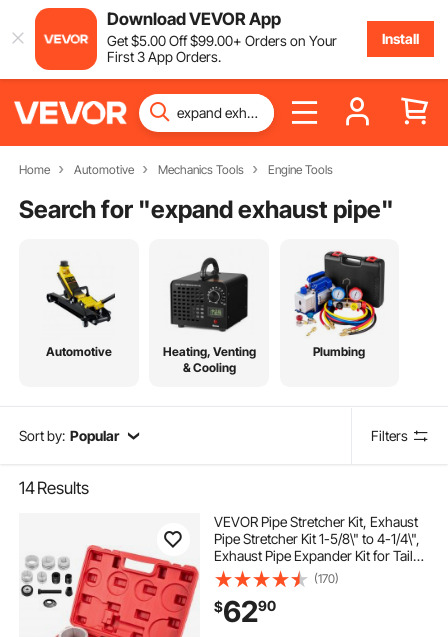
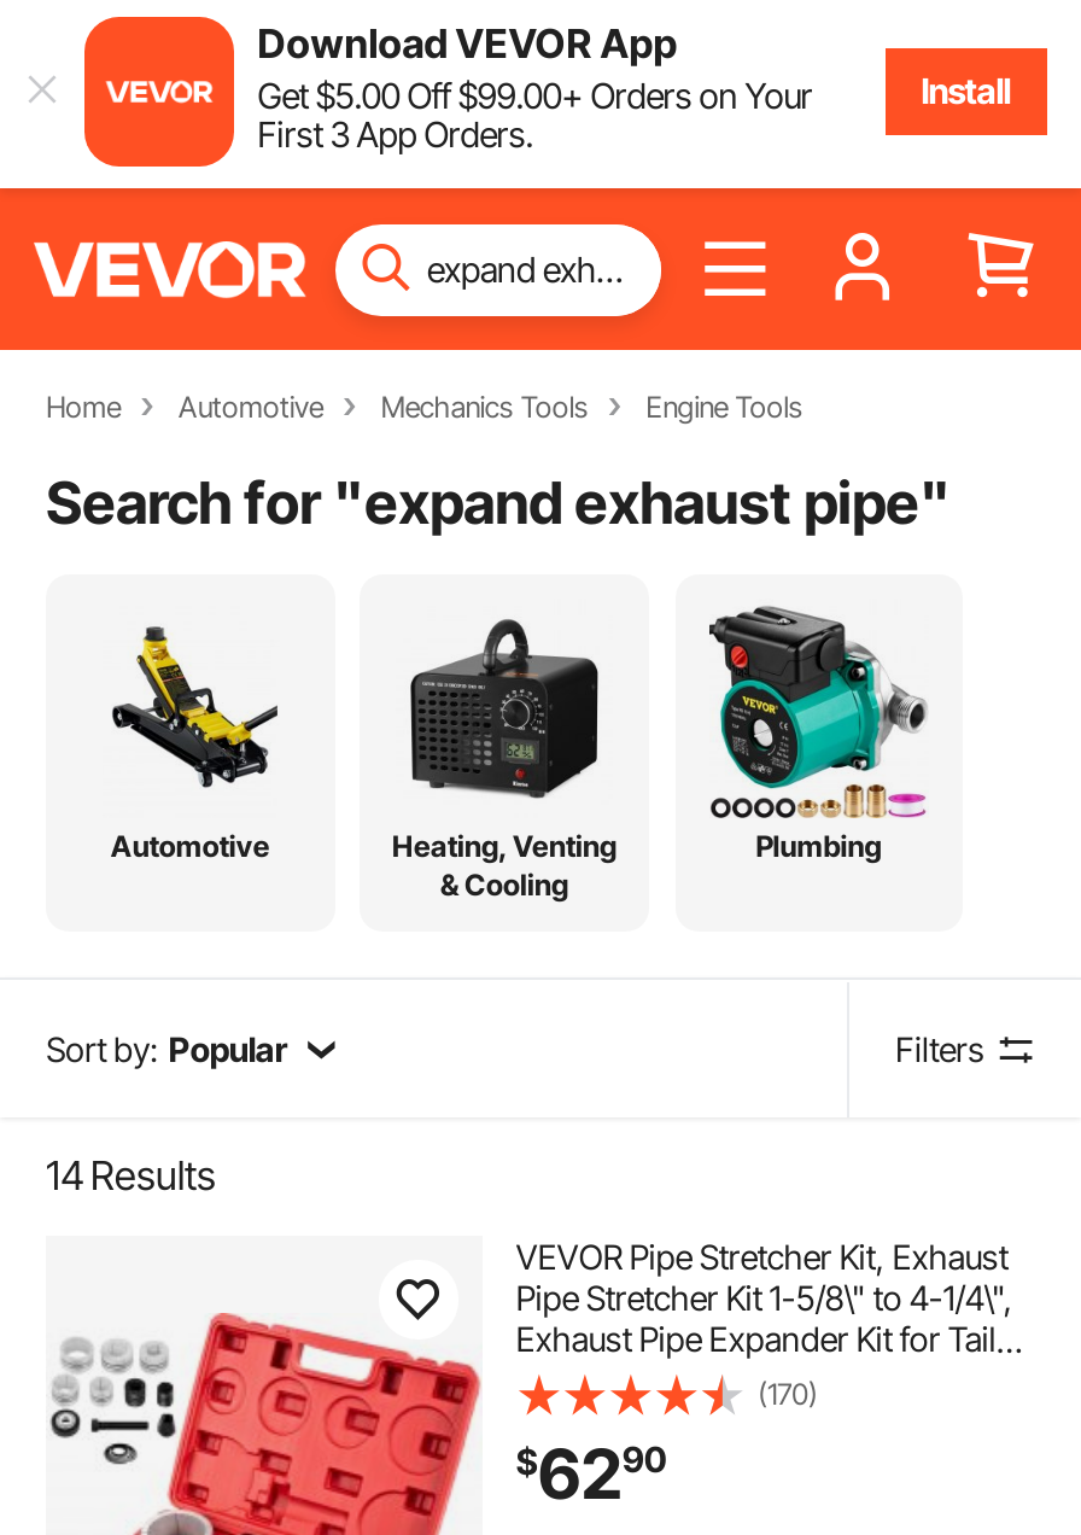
- [image]
+ [image]
